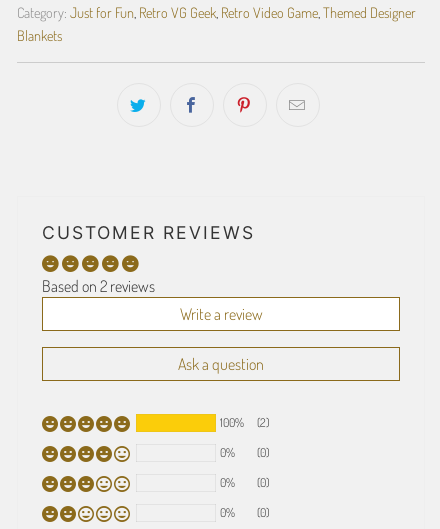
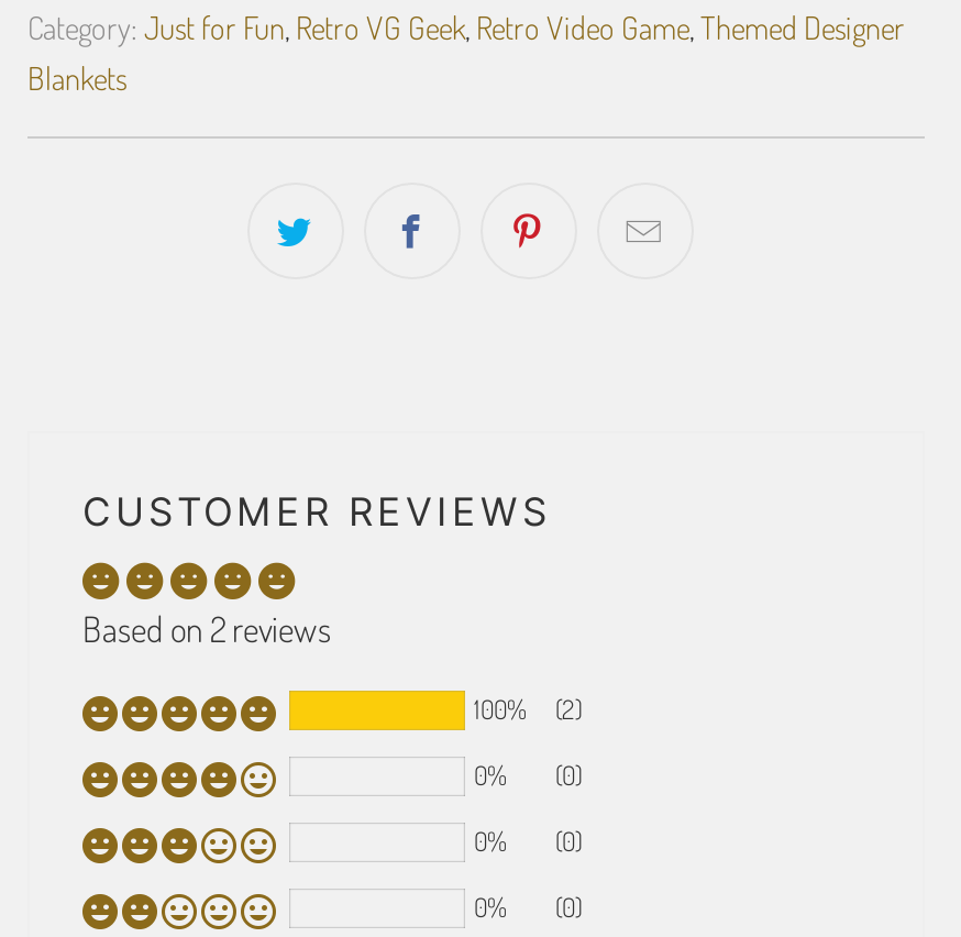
- Write a review
- Ask a question
